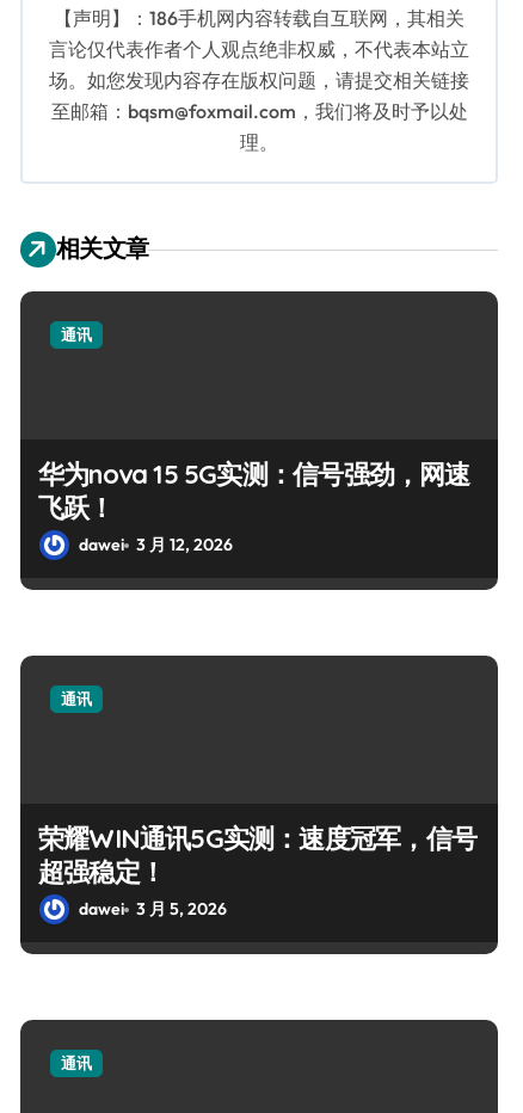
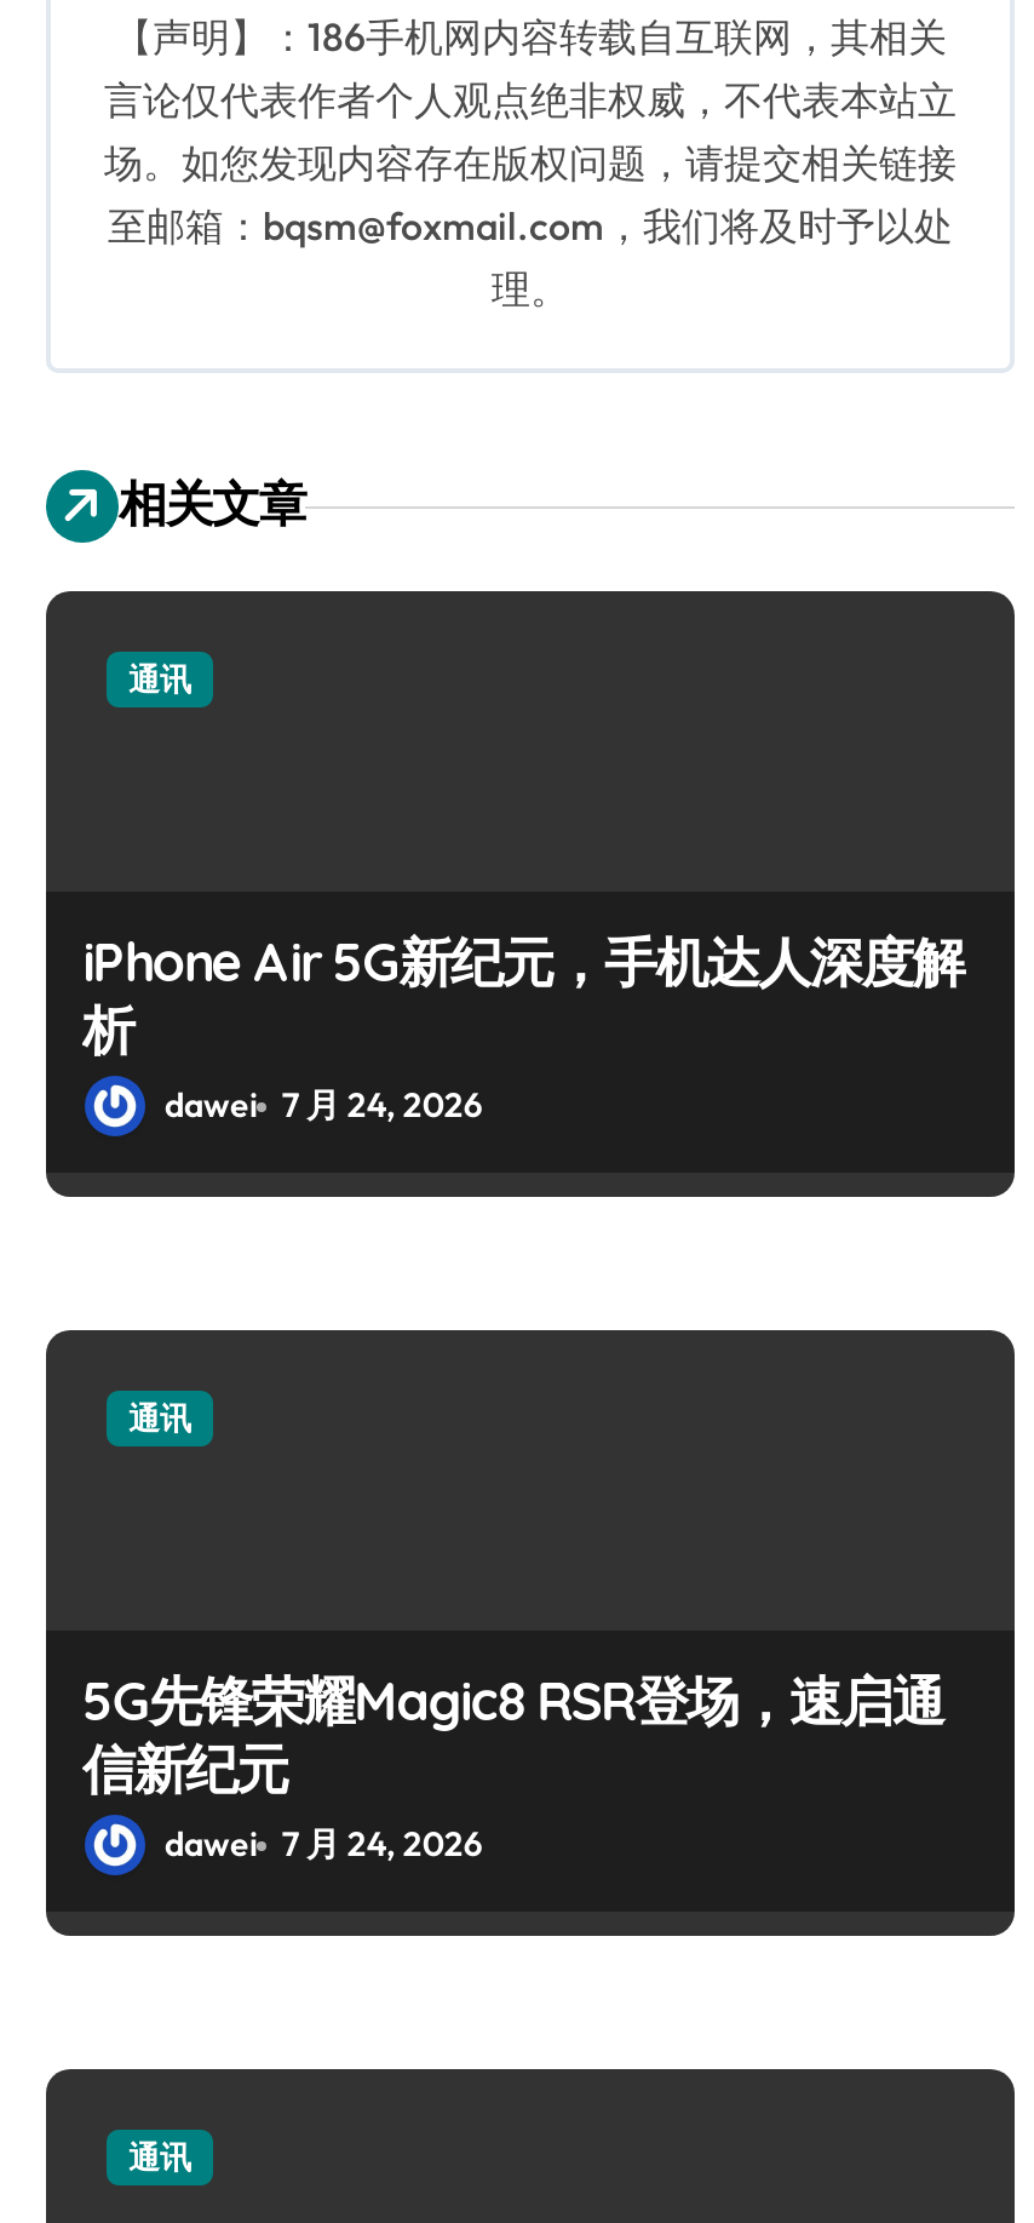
- 华为nova 15 5G实测：信号强劲，网速
- 飞跃！
- dawei 3 月 12, 2026
+ iPhone Air 5G新纪元，手机达人深度解
+ 析
+ dawei 7 月 24, 2026

- 荣耀WIN通讯5G实测：速度冠军，信号
- 超强稳定！
- dawei 3 月 5, 2026
+ 5G先锋荣耀Magic8 RSR登场，速启通
+ 信新纪元
+ dawei 7 月 24, 2026
